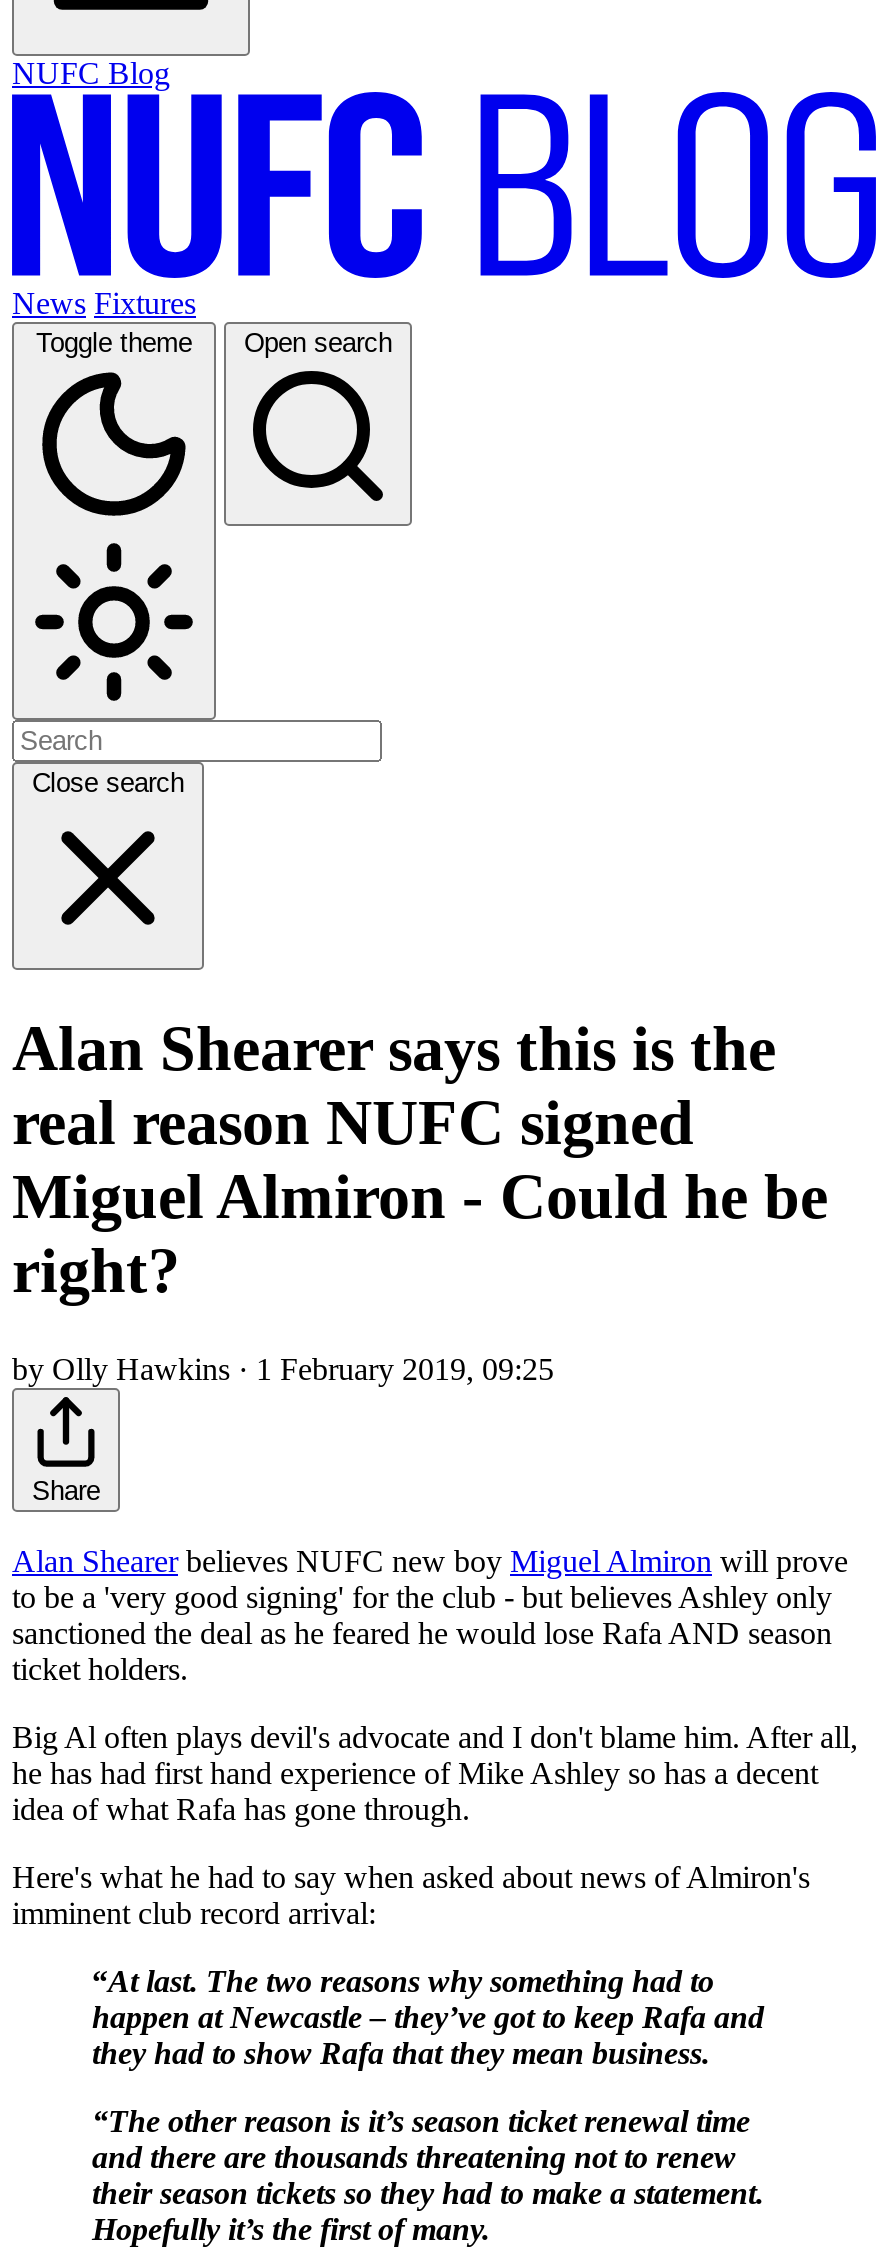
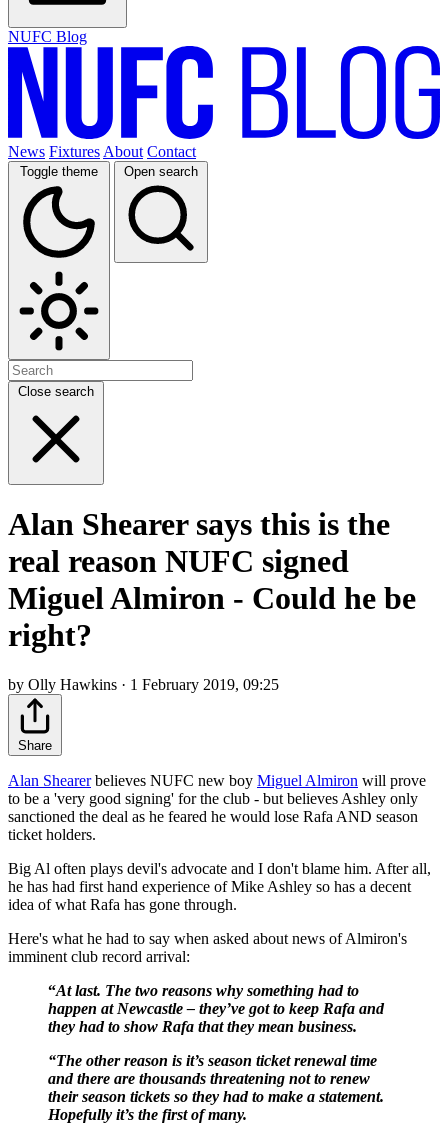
- News Fixtures
+ News Fixtures About Contact
